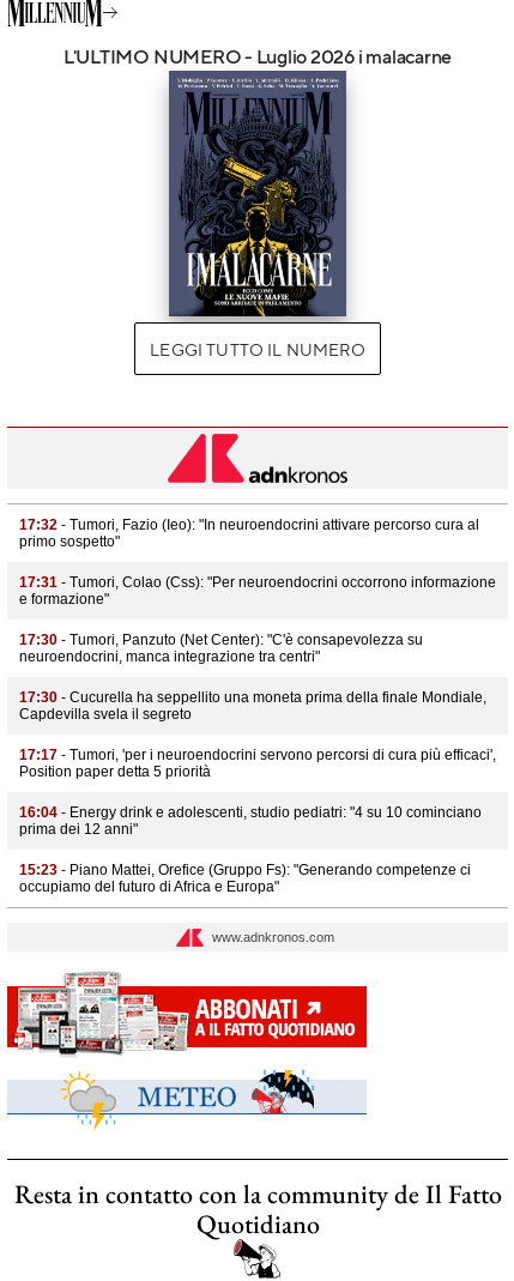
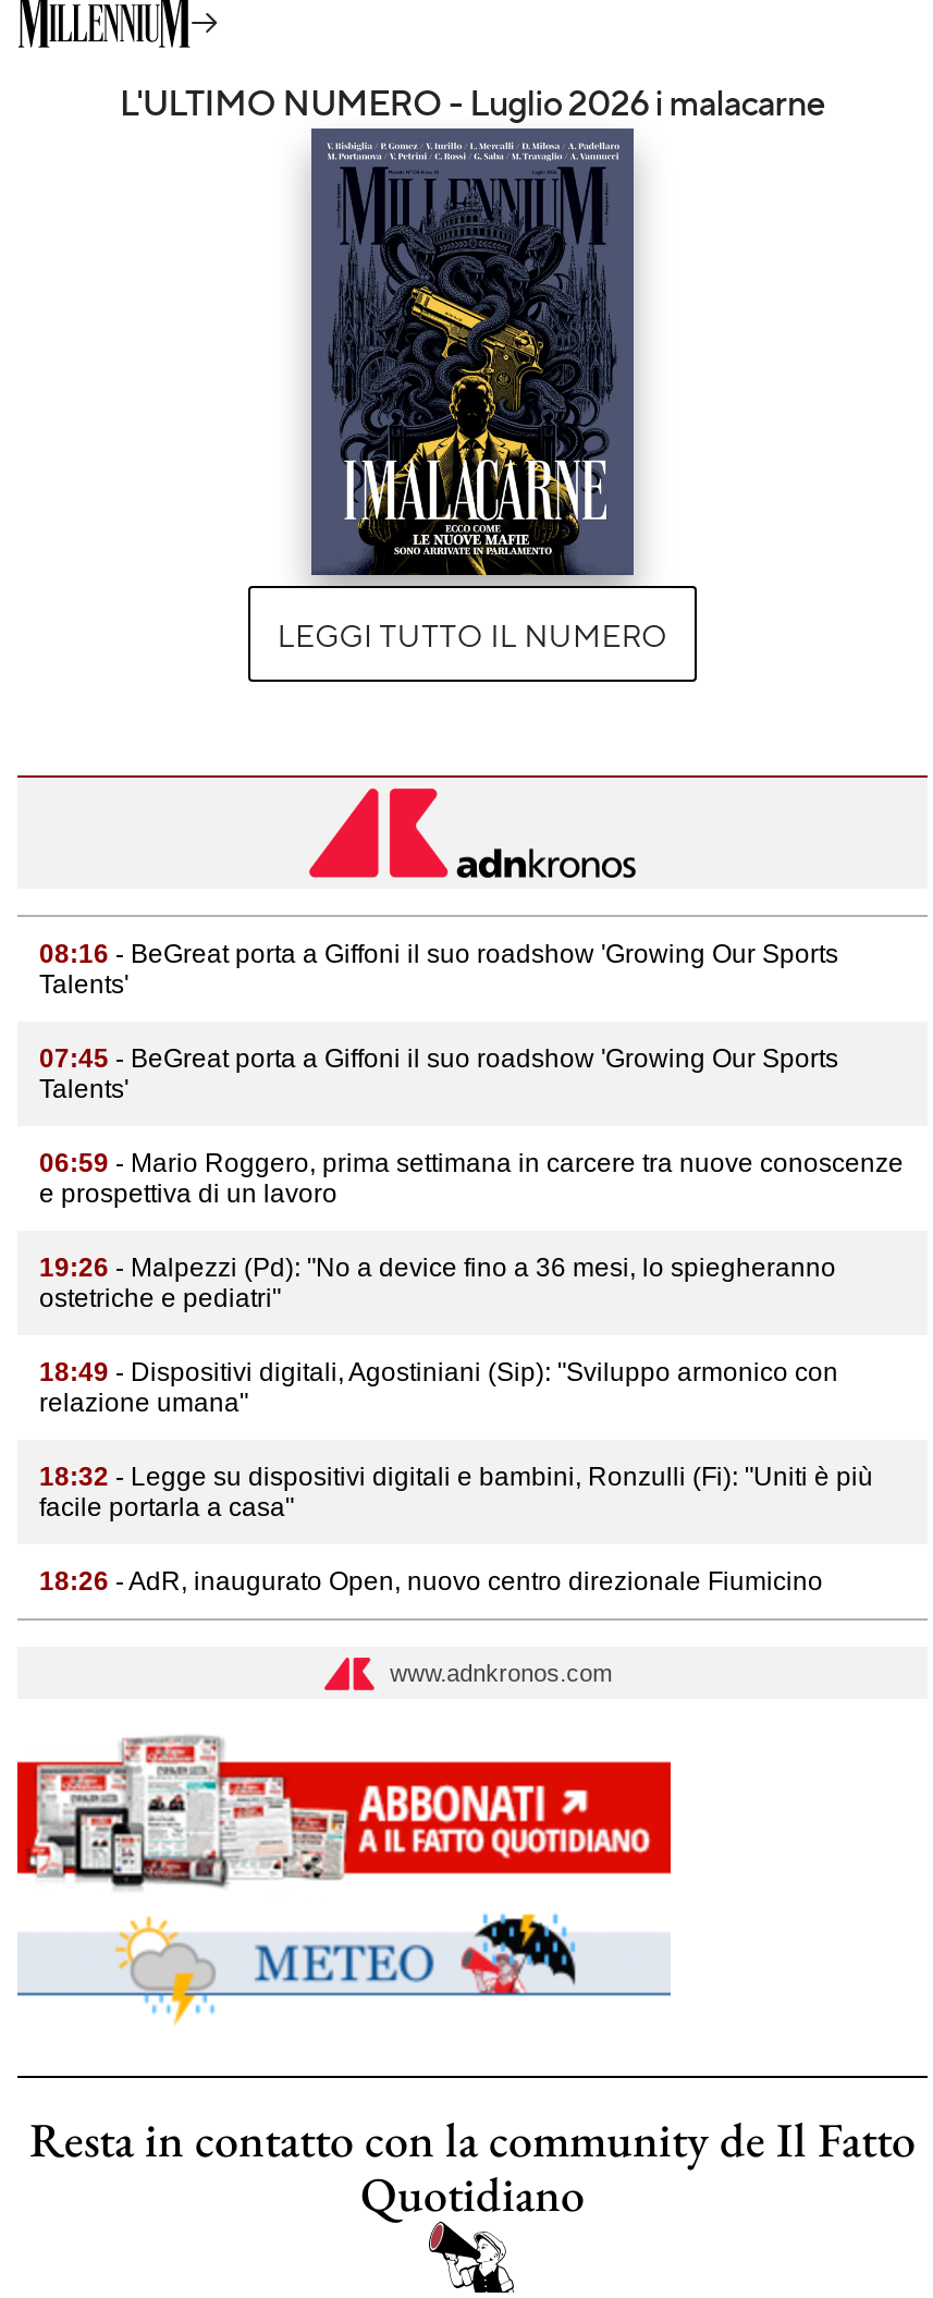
- 17:32 - Tumori, Fazio (Ieo): "In neuroendocrini attivare percorso cura al
- primo sospetto"
+ 08:16 - BeGreat porta a Giffoni il suo roadshow 'Growing Our Sports
+ Talents'

- 17:31 - Tumori, Colao (Css): "Per neuroendocrini occorrono informazione
- e formazione"
+ 07:45 - BeGreat porta a Giffoni il suo roadshow 'Growing Our Sports
+ Talents'

- 17:30 - Tumori, Panzuto (Net Center): "C'è consapevolezza su
- neuroendocrini, manca integrazione tra centri"
+ 06:59 - Mario Roggero, prima settimana in carcere tra nuove conoscenze
+ e prospettiva di un lavoro

- 17:30 - Cucurella ha seppellito una moneta prima della finale Mondiale,
- Capdevilla svela il segreto
+ 19:26 - Malpezzi (Pd): "No a device fino a 36 mesi, lo spiegheranno
+ ostetriche e pediatri"

- 17:17 - Tumori, 'per i neuroendocrini servono percorsi di cura più efficaci',
- Position paper detta 5 priorità
+ 18:49 - Dispositivi digitali, Agostiniani (Sip): "Sviluppo armonico con
+ relazione umana"

- 16:04 - Energy drink e adolescenti, studio pediatri: "4 su 10 cominciano
- prima dei 12 anni"
+ 18:32 - Legge su dispositivi digitali e bambini, Ronzulli (Fi): "Uniti è più
+ facile portarla a casa"

- 15:23 - Piano Mattei, Orefice (Gruppo Fs): "Generando competenze ci
- occupiamo del futuro di Africa e Europa"
+ 18:26 - AdR, inaugurato Open, nuovo centro direzionale Fiumicino
